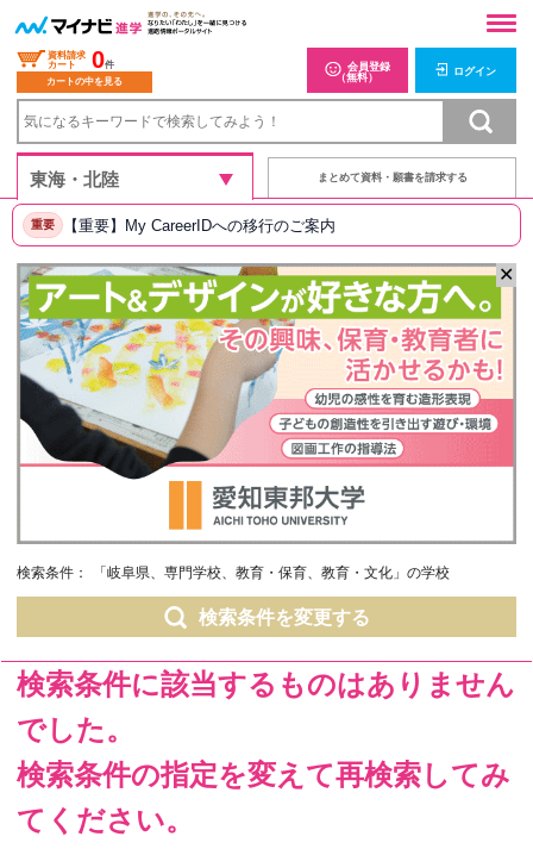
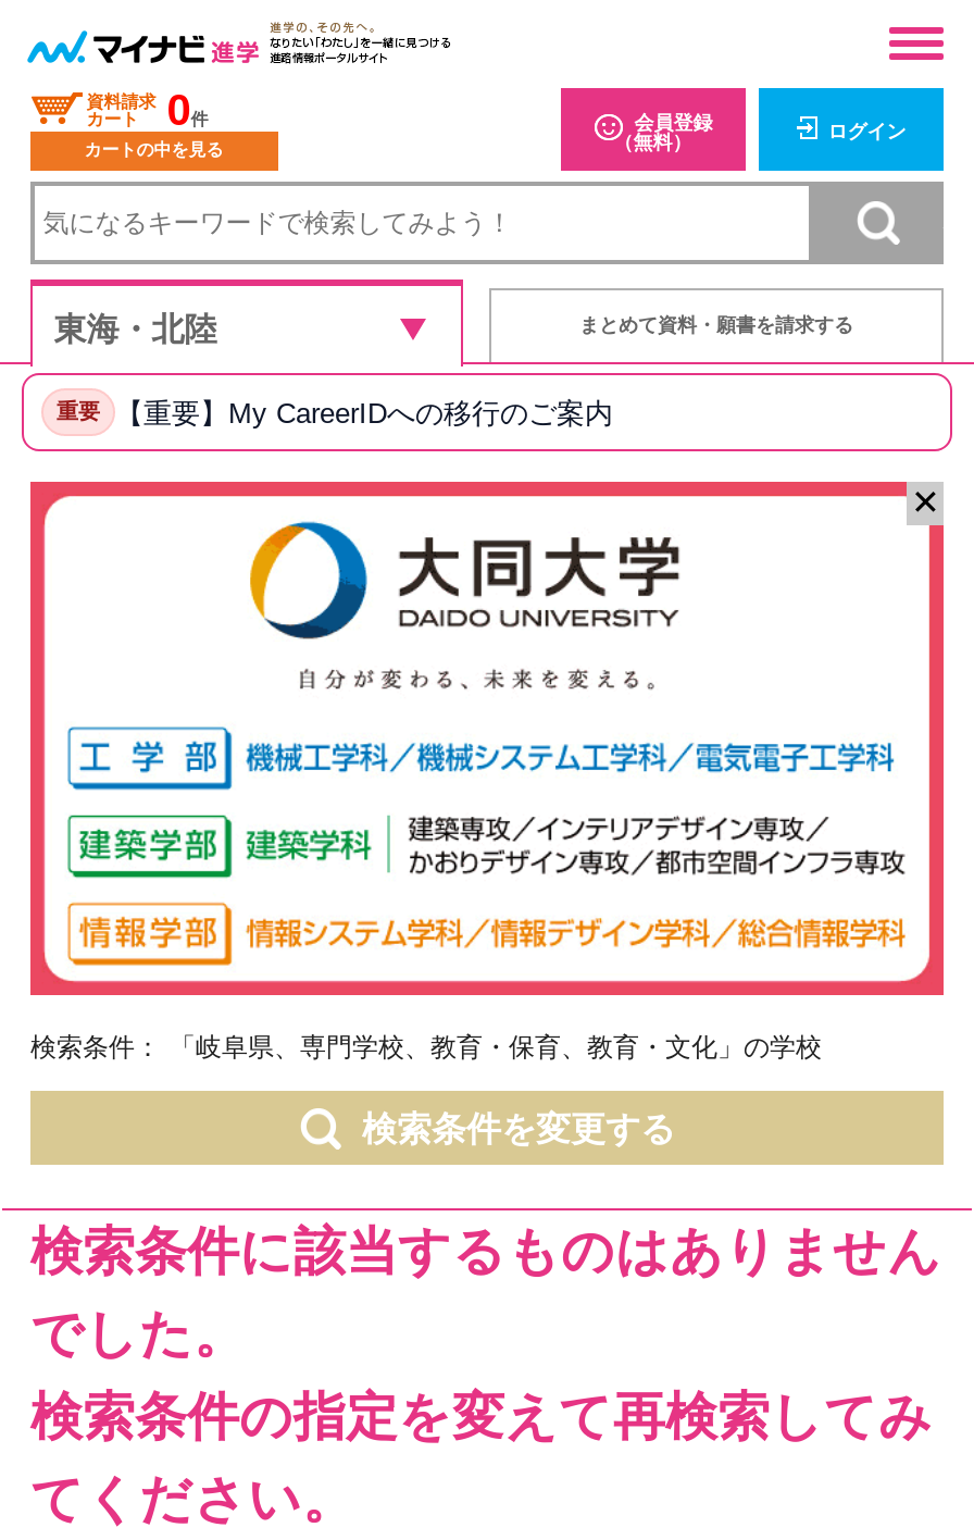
- [image]
+ [image]
